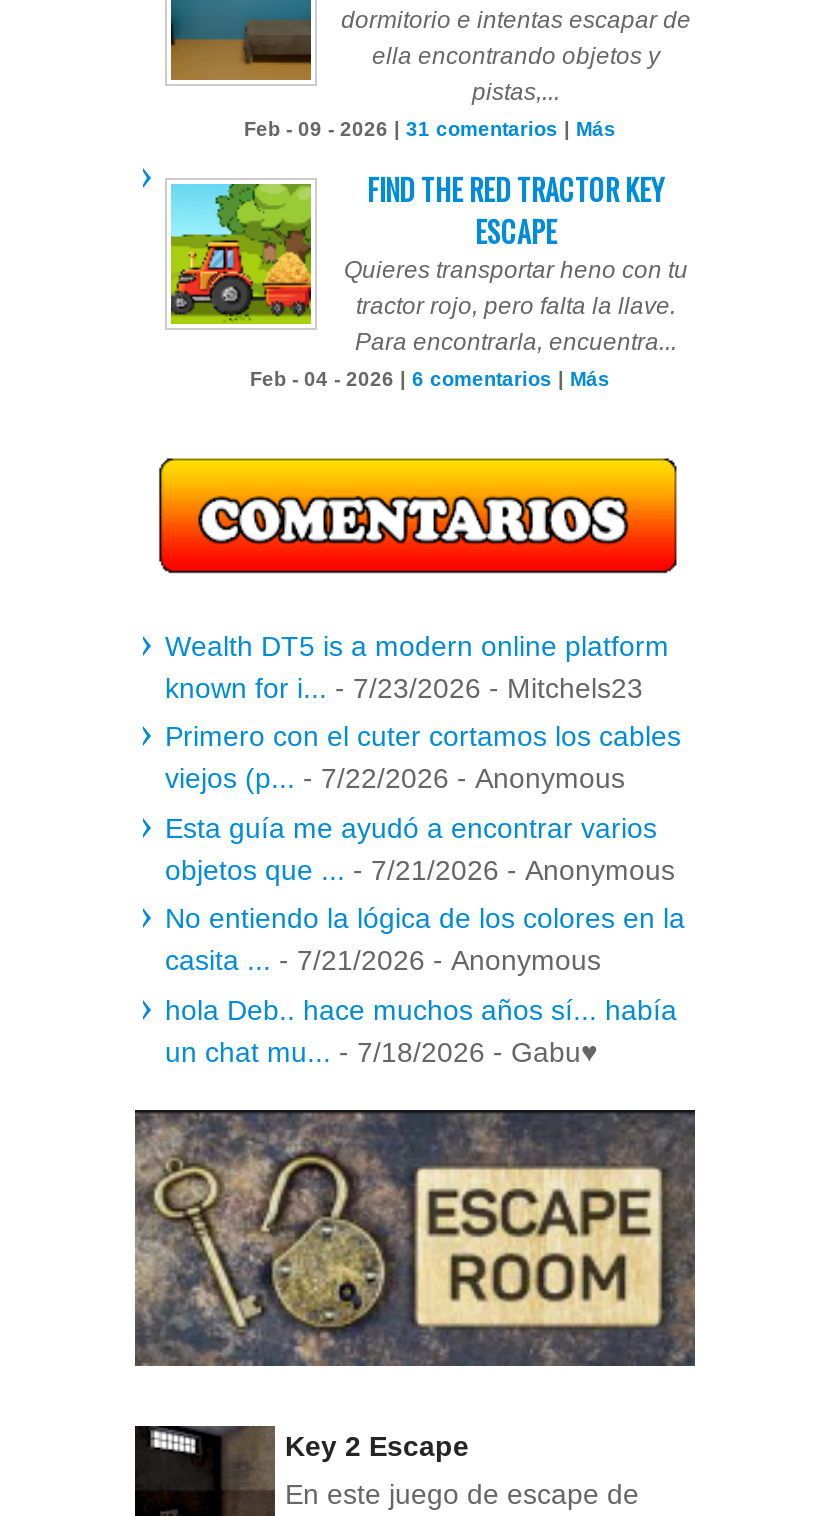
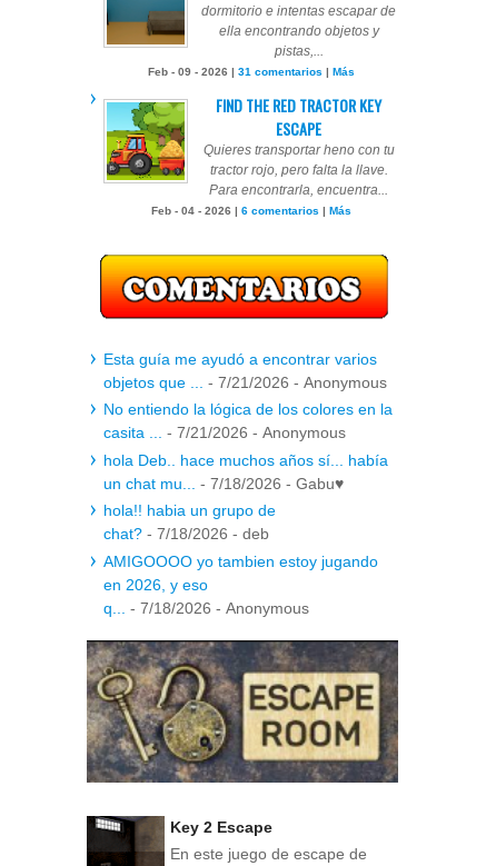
- Wealth DT5 is a modern online platform
- known for i... - 7/23/2026 - Mitchels23
- Primero con el cuter cortamos los cables
- viejos (p... - 7/22/2026 - Anonymous

moved up: Esta guía me ayudó a encontrar varios | objetos que ... - 7/21/2026 - Anonymous | No entiendo la lógica de los colores en la | casita ... - 7/21/2026 - Anonymous | hola Deb.. hace muchos años sí... había

+ hola!! habia un grupo de
+ chat? - 7/18/2026 - deb
+ AMIGOOOO yo tambien estoy jugando
+ en 2026, y eso
+ q... - 7/18/2026 - Anonymous
